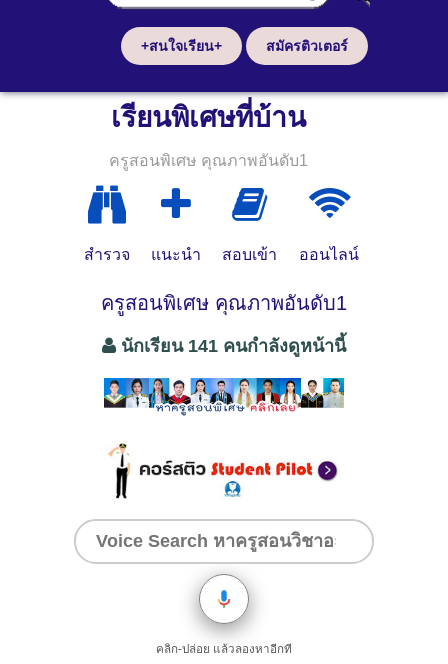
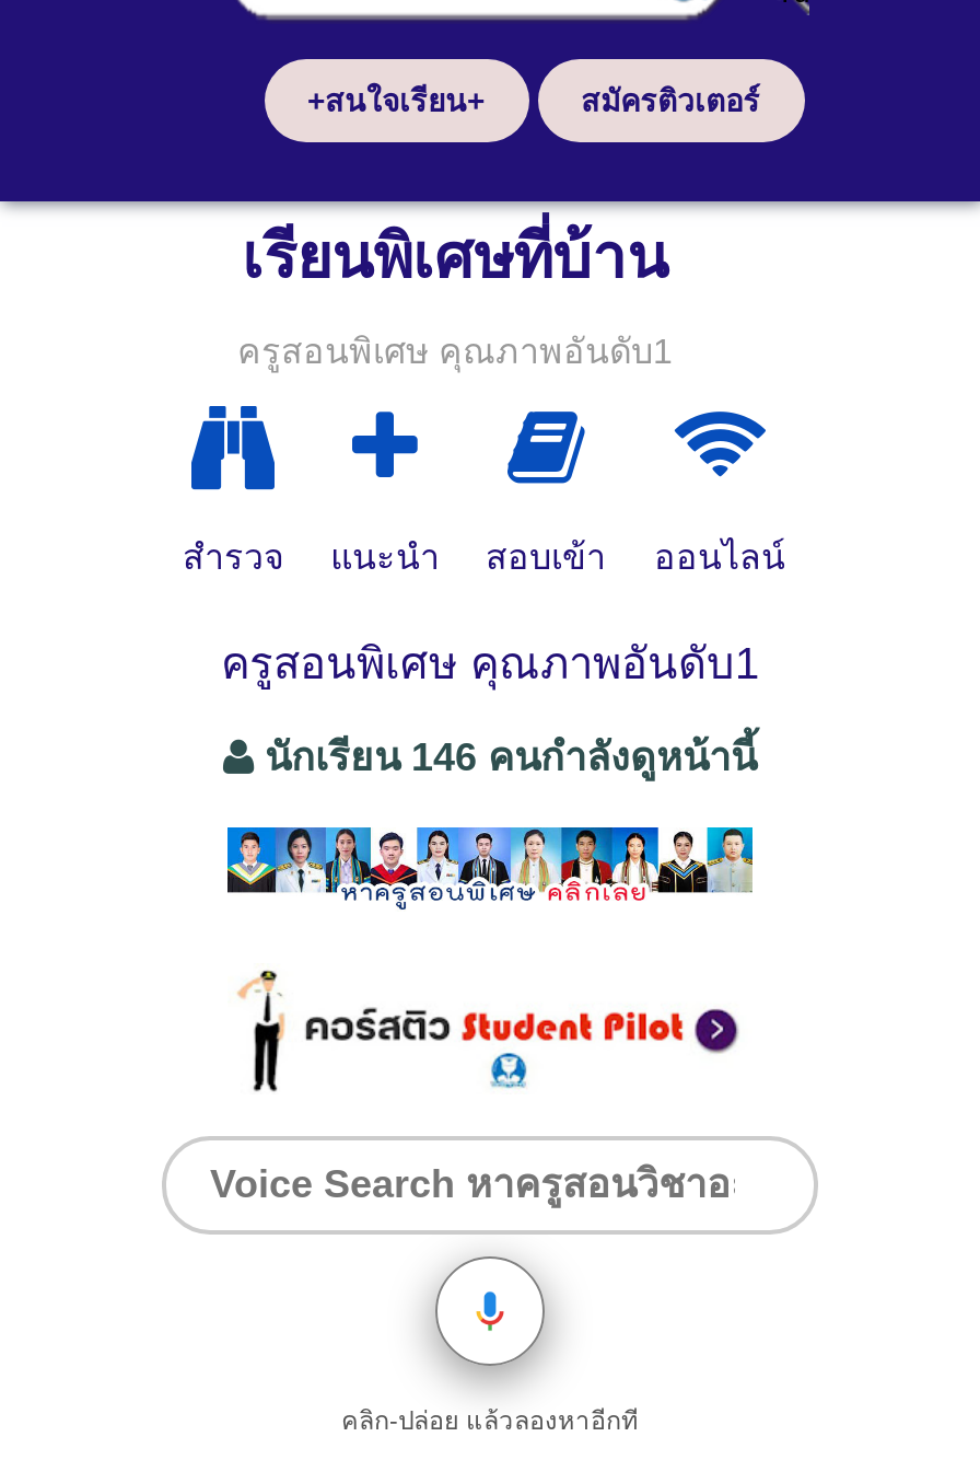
- นักเรียน 141 คนกำลังดูหน้านี้
+ นักเรียน 146 คนกำลังดูหน้านี้
